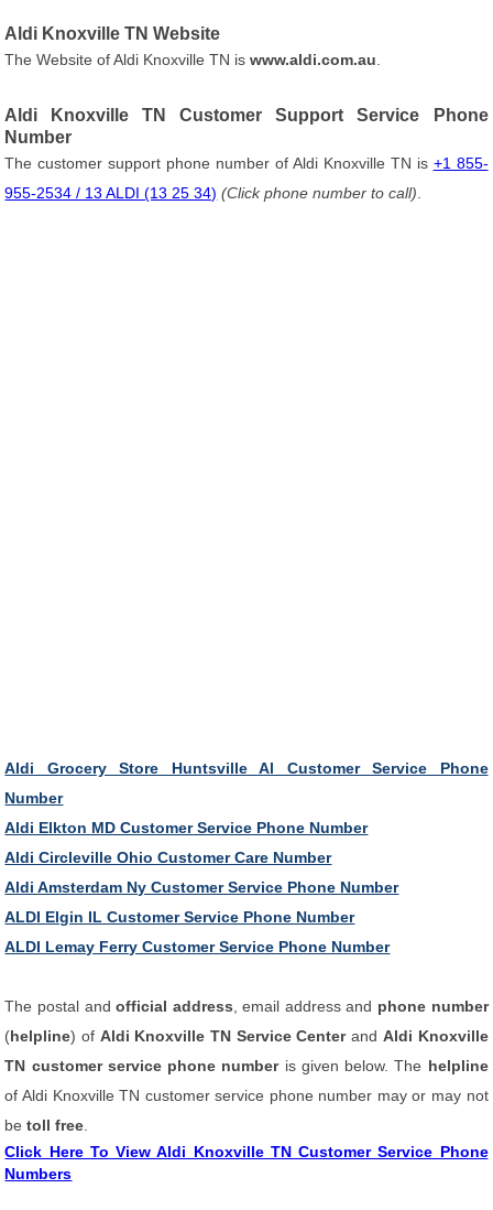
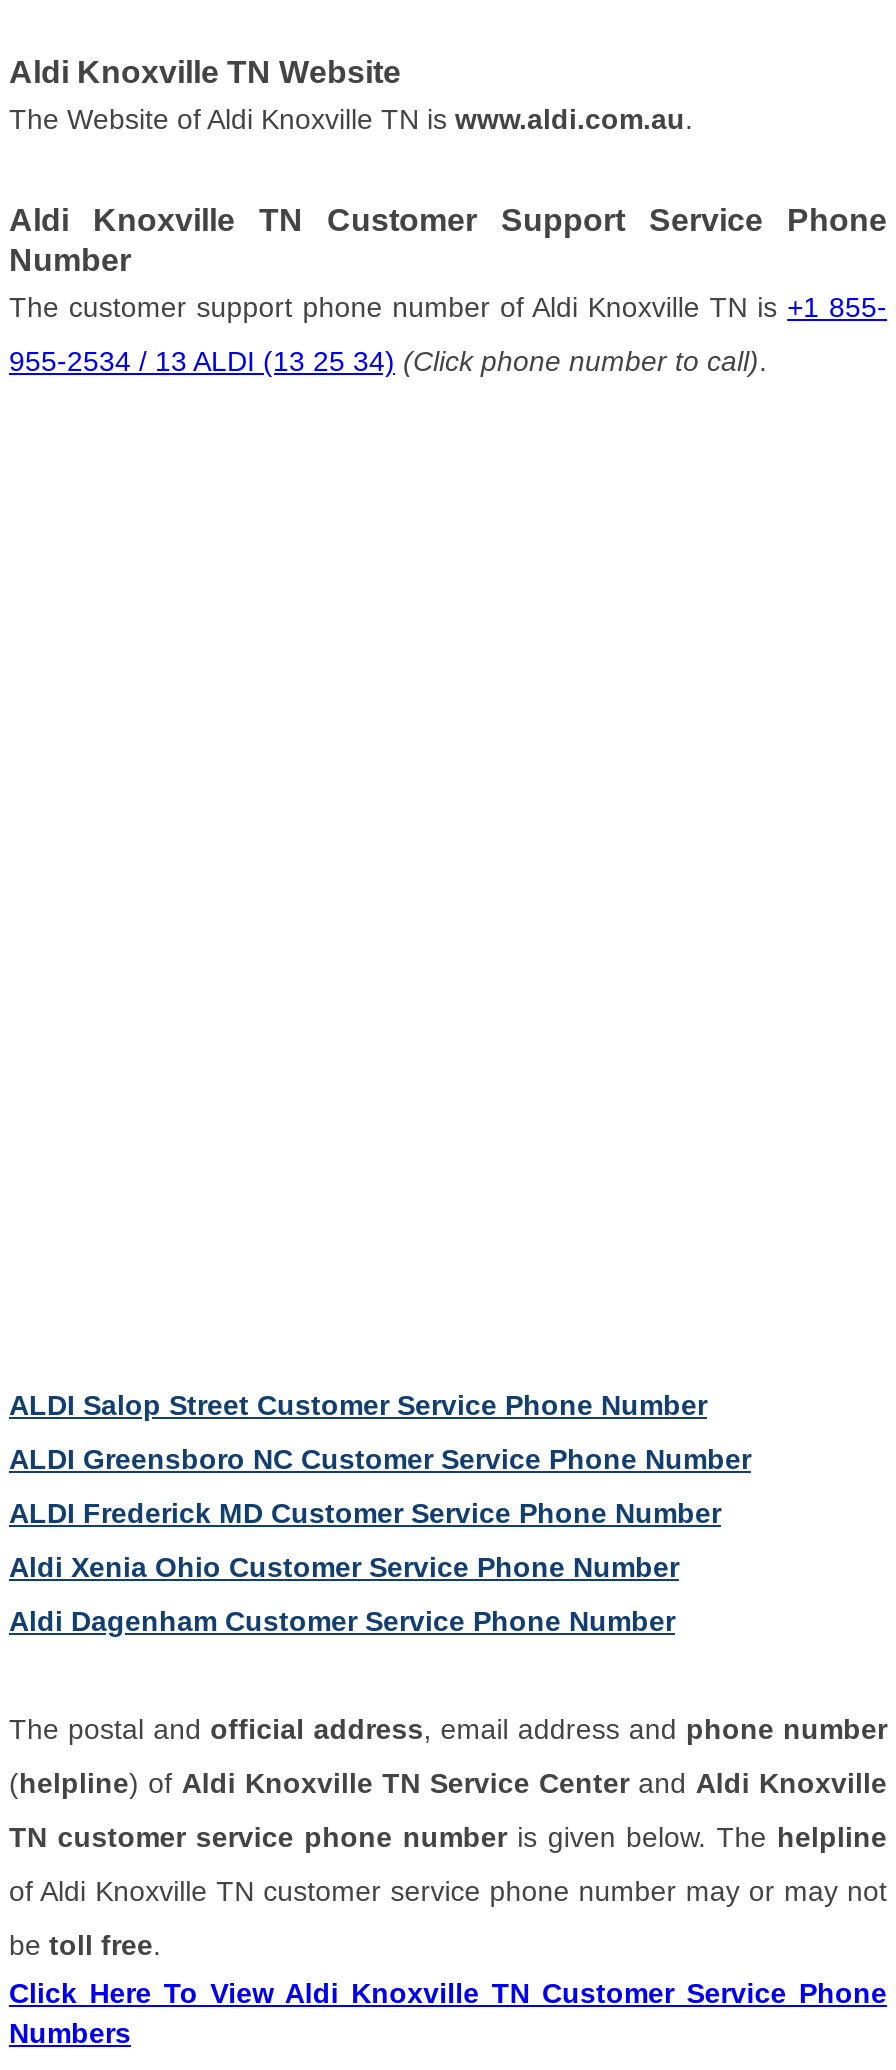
- Aldi Grocery Store Huntsville Al Customer Service Phone
- Number
- Aldi Elkton MD Customer Service Phone Number
- Aldi Circleville Ohio Customer Care Number
- Aldi Amsterdam Ny Customer Service Phone Number
- ALDI Elgin IL Customer Service Phone Number
- ALDI Lemay Ferry Customer Service Phone Number
+ ALDI Salop Street Customer Service Phone Number
+ ALDI Greensboro NC Customer Service Phone Number
+ ALDI Frederick MD Customer Service Phone Number
+ Aldi Xenia Ohio Customer Service Phone Number
+ Aldi Dagenham Customer Service Phone Number
